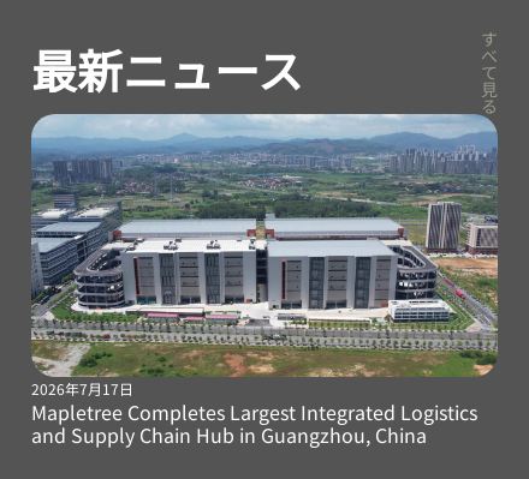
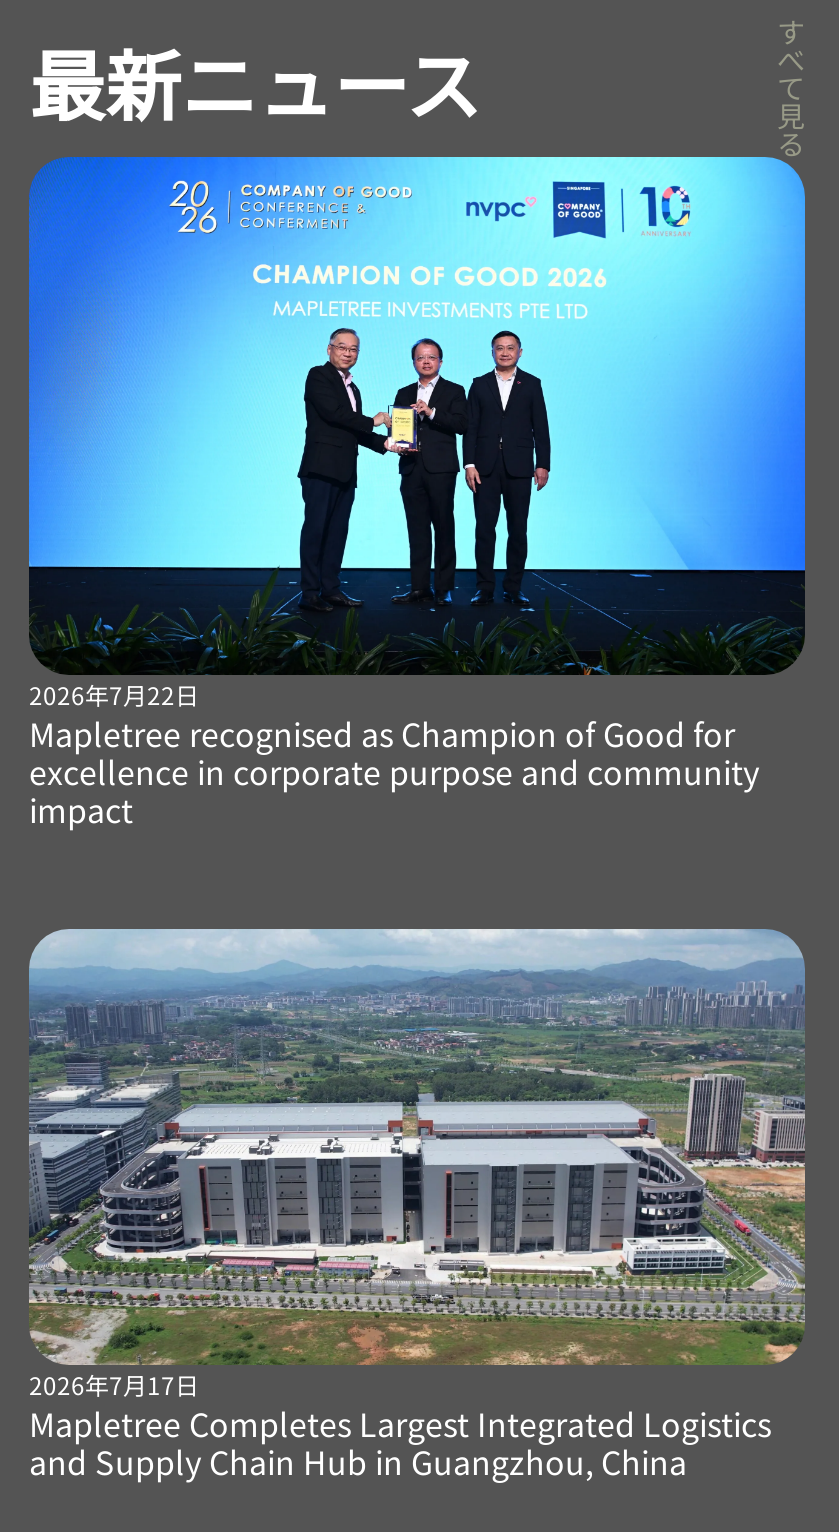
+ [image]
+ 2026年7月22日
+ Mapletree recognised as Champion of Good for
+ excellence in corporate purpose and community
+ impact
